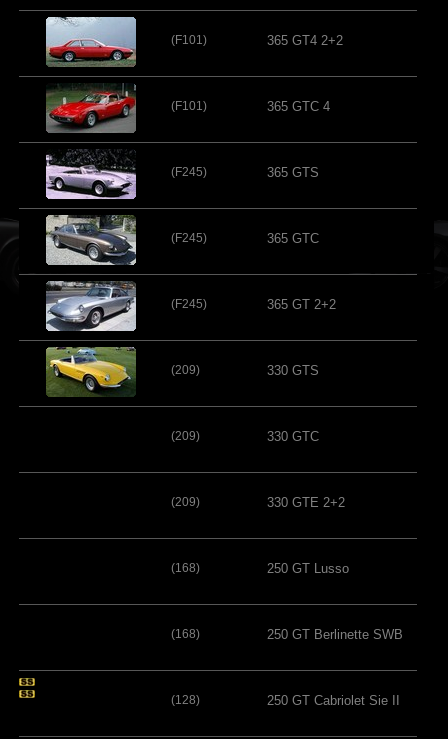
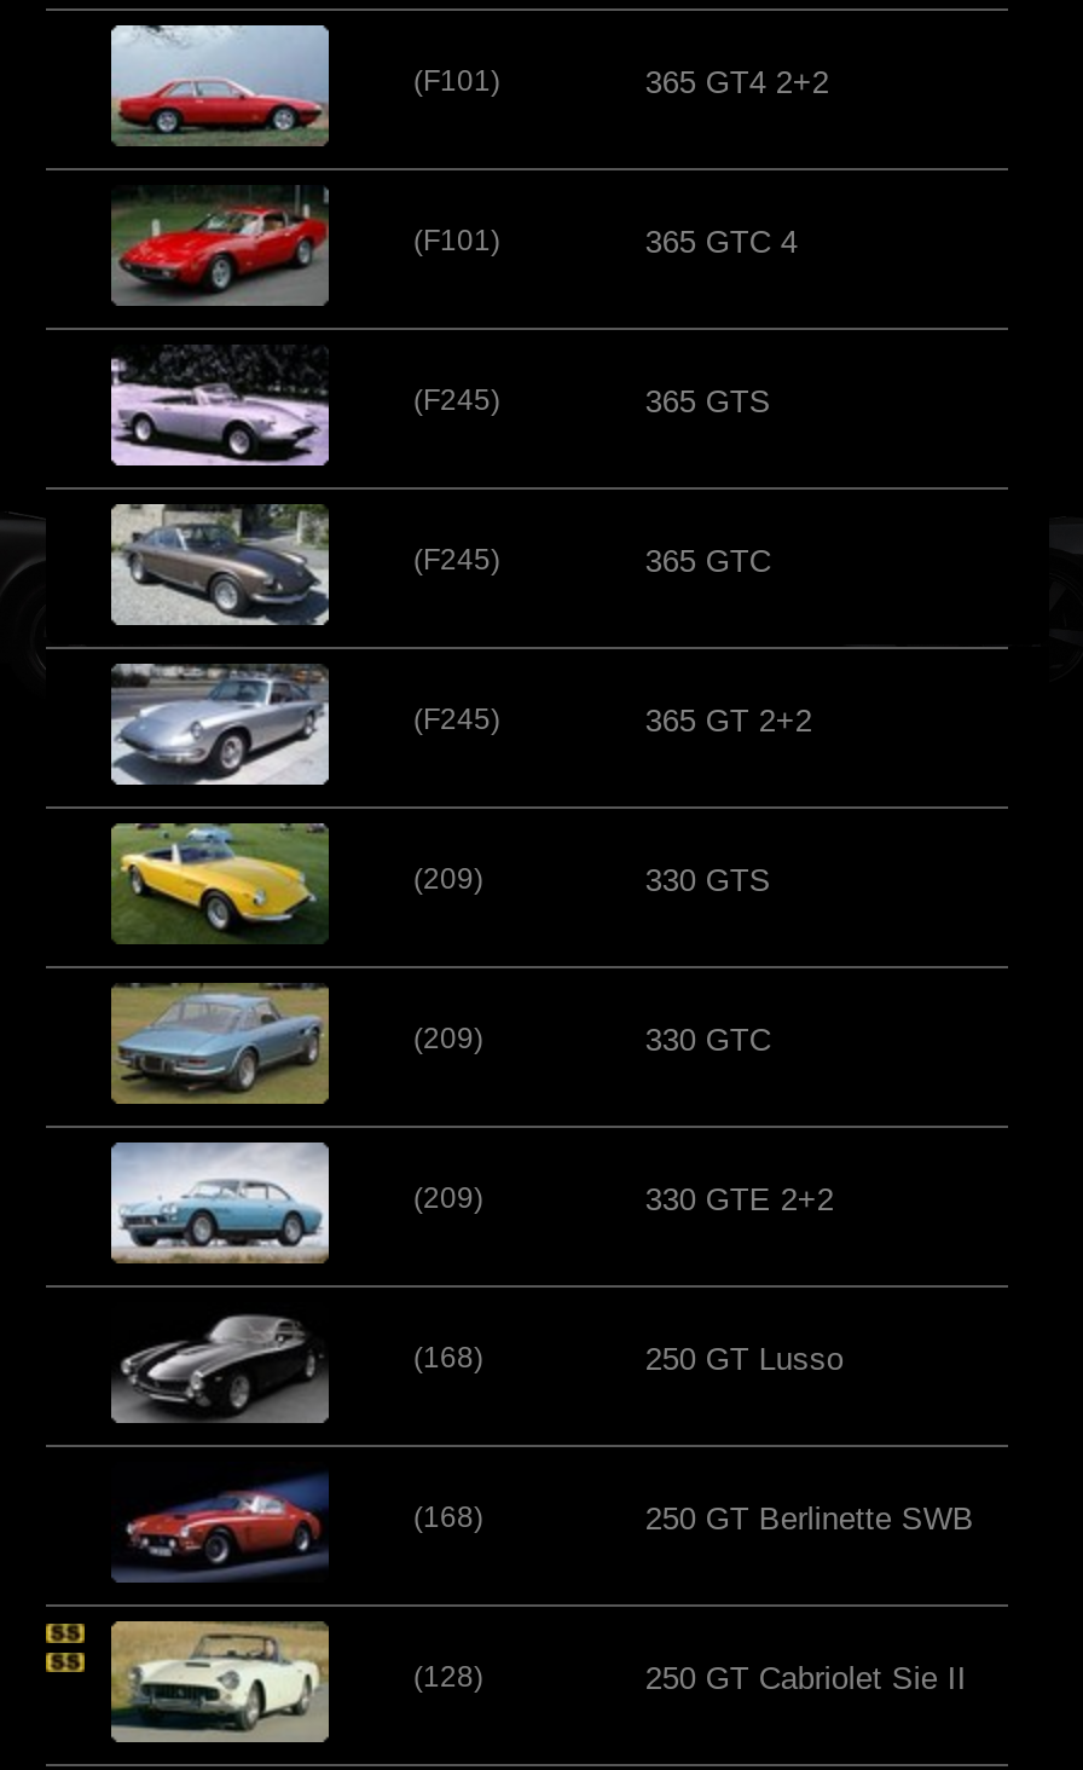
+ [image]

+ [image]

+ [image]

+ [image]

+ [image]
